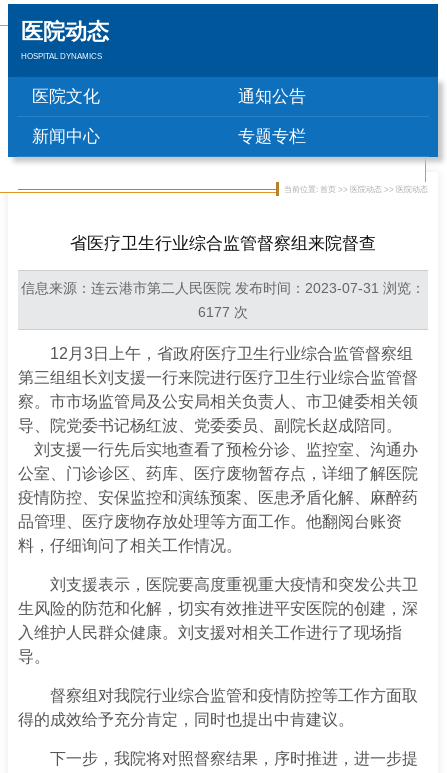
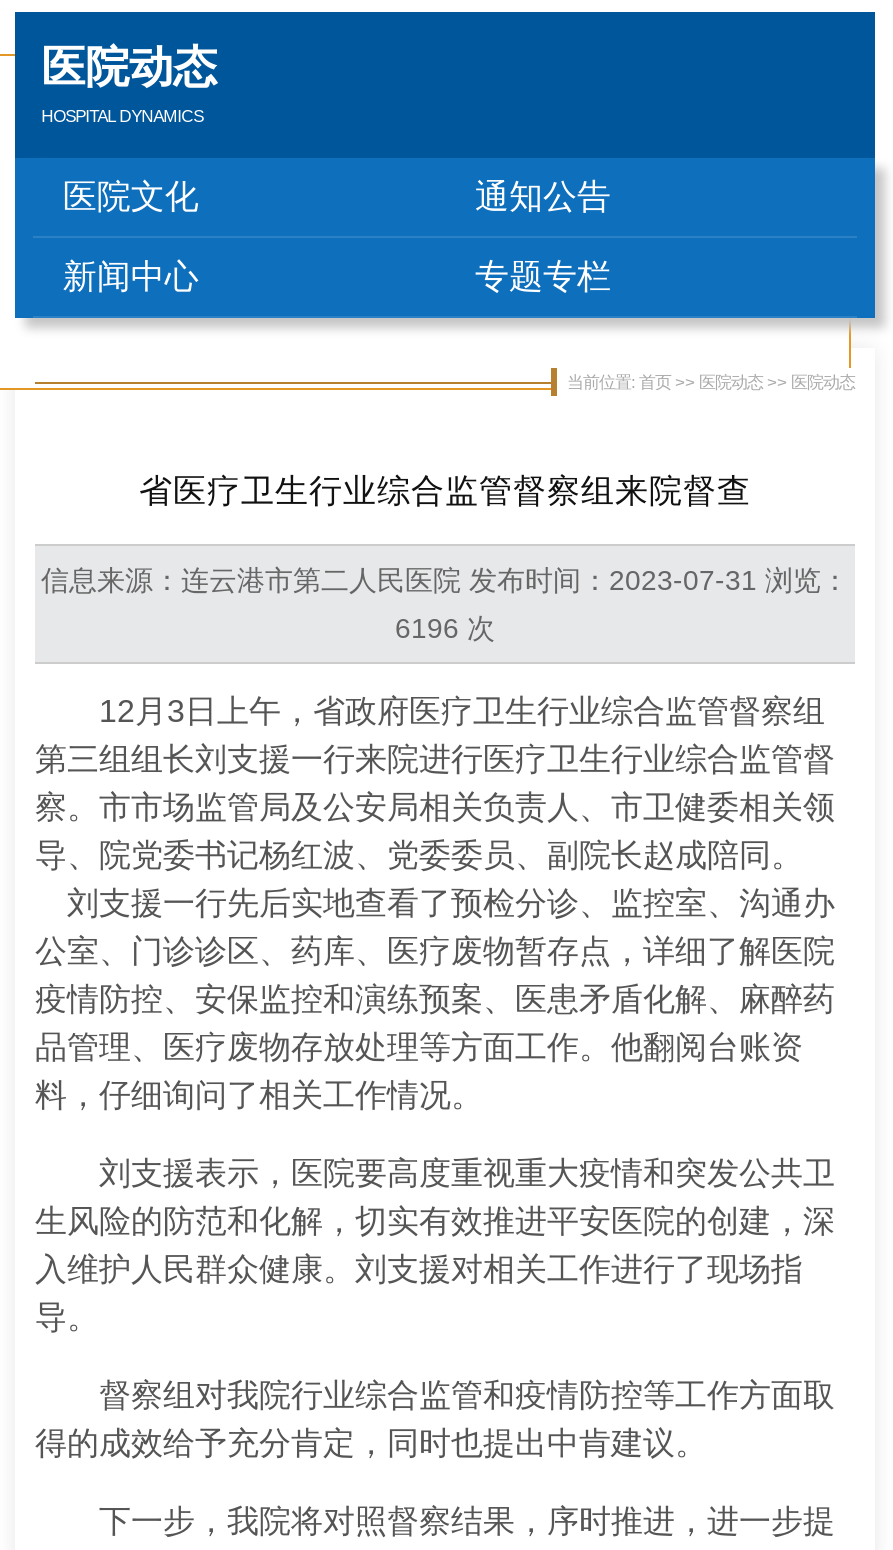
- 6177 次
+ 6196 次
